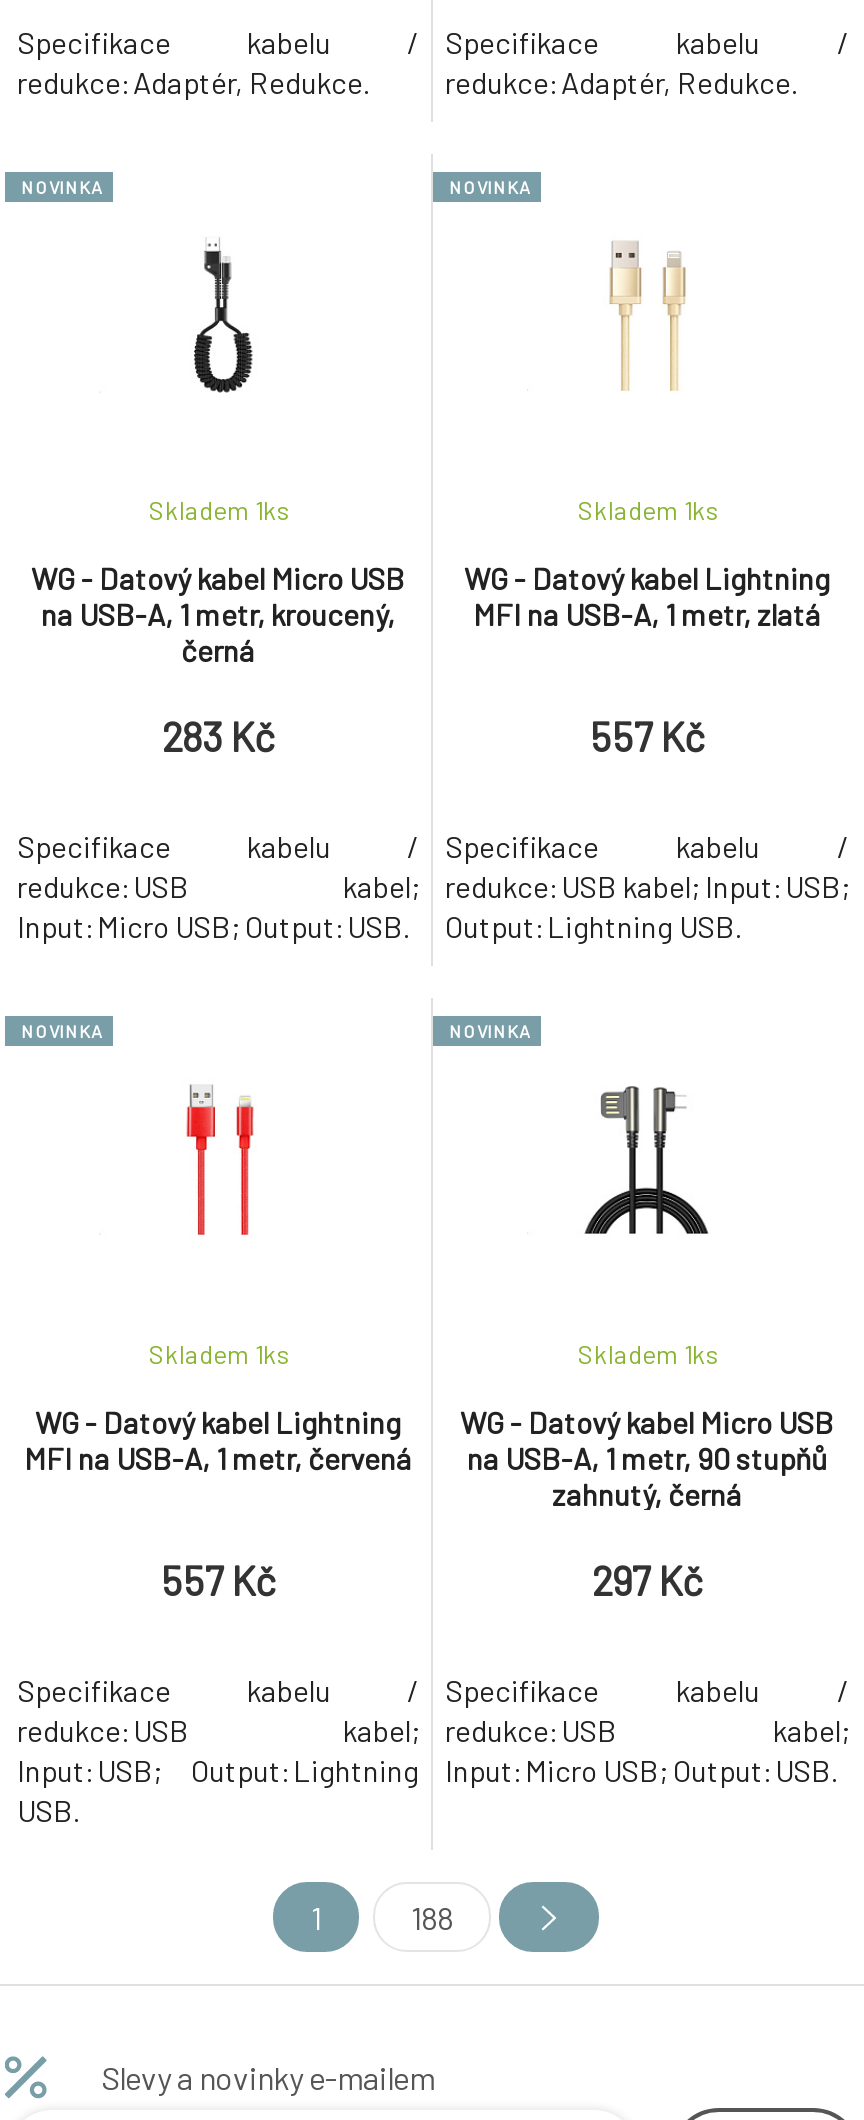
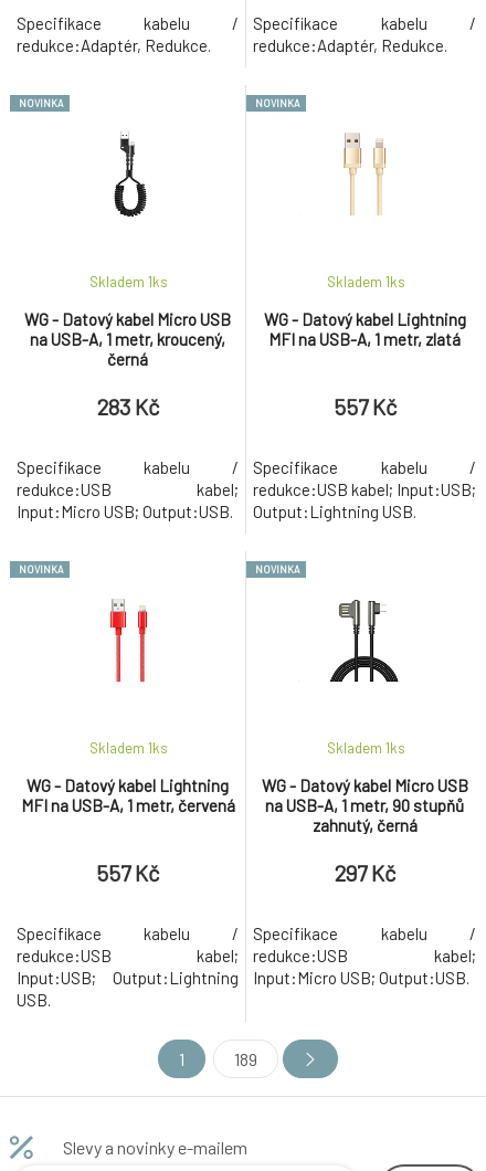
- 188
+ 189
